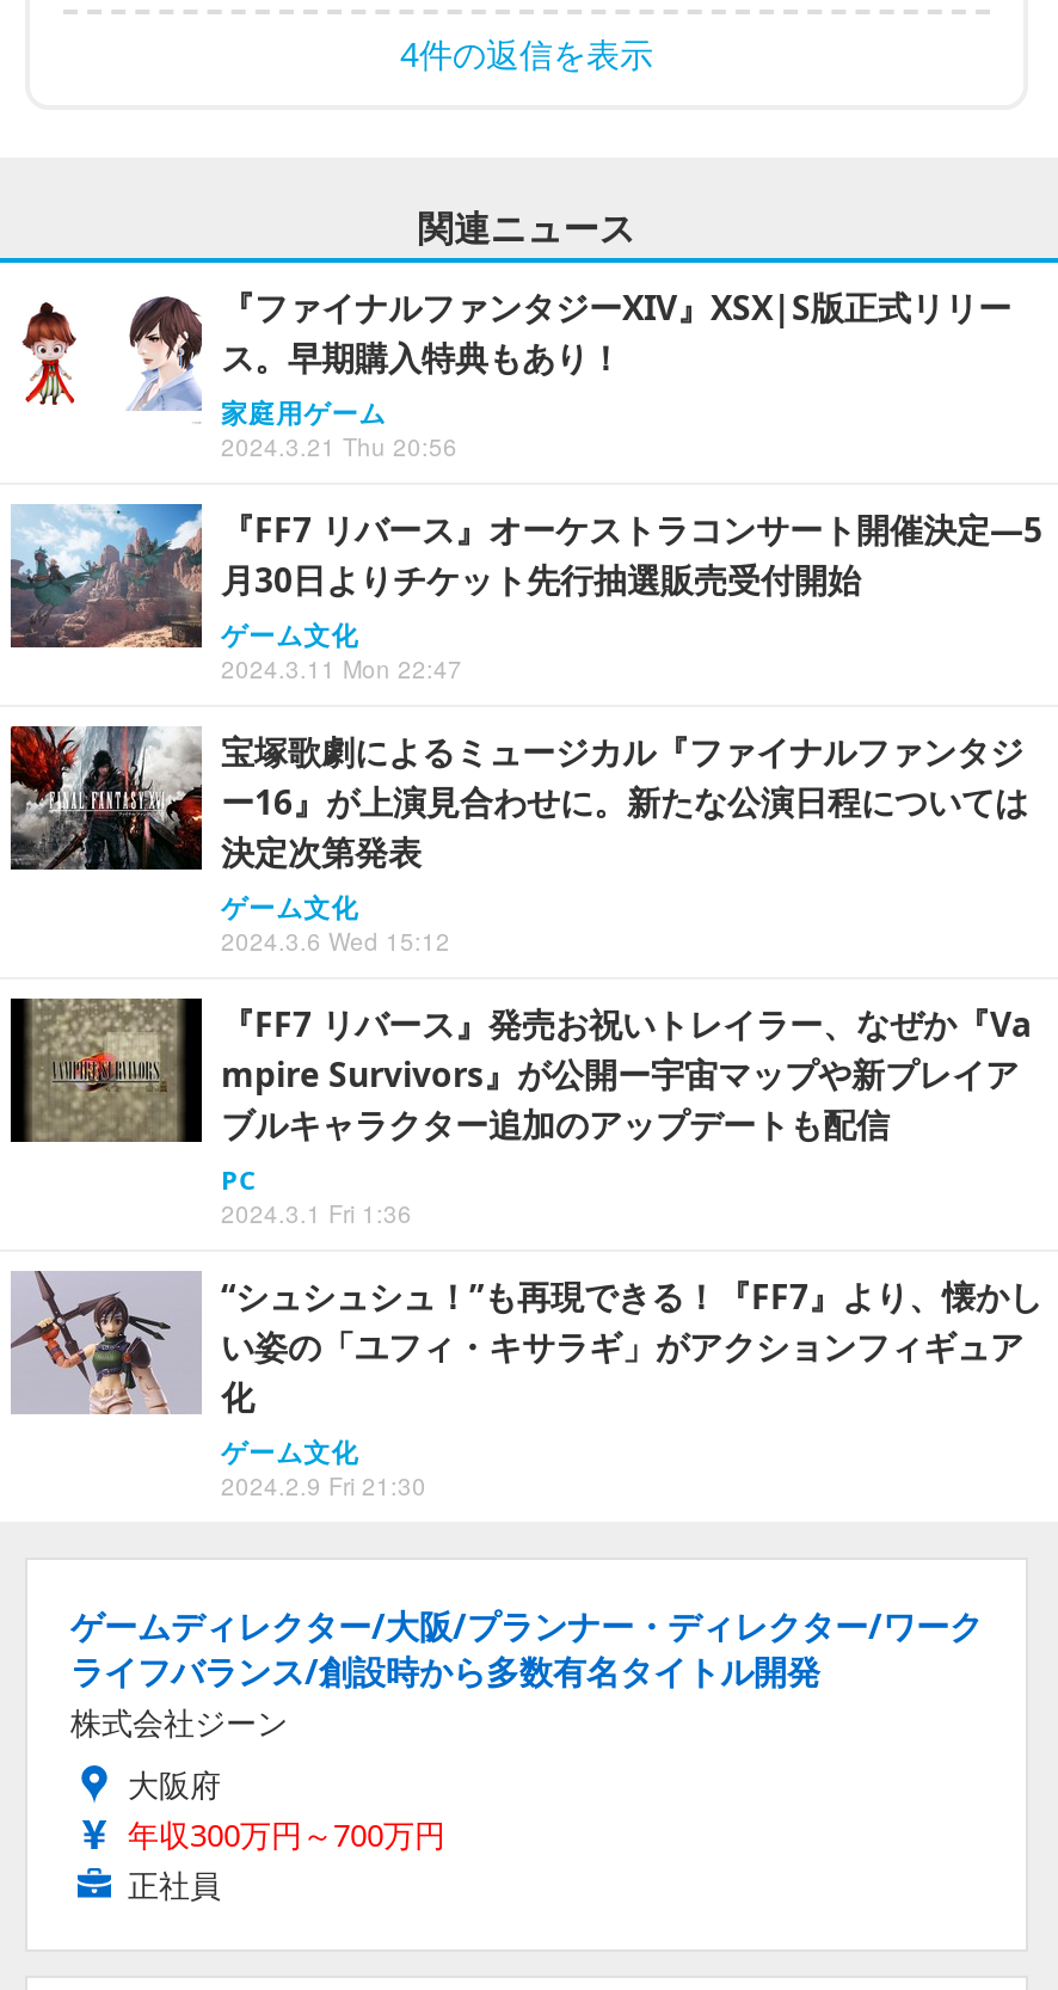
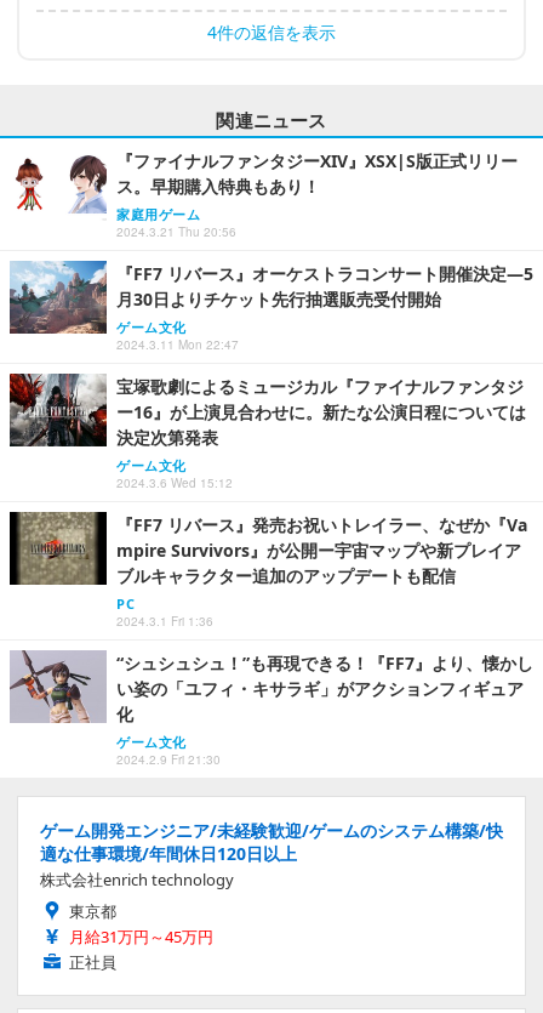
- ゲームディレクター/大阪/プランナー・ディレクター/ワーク
- ライフバランス/創設時から多数有名タイトル開発
- 株式会社ジーン
- 大阪府
- 年収300万円～700万円
+ ゲーム開発エンジニア/未経験歓迎/ゲームのシステム構築/快
+ 適な仕事環境/年間休日120日以上
+ 株式会社enrich technology
+ 東京都
+ 月給31万円～45万円
